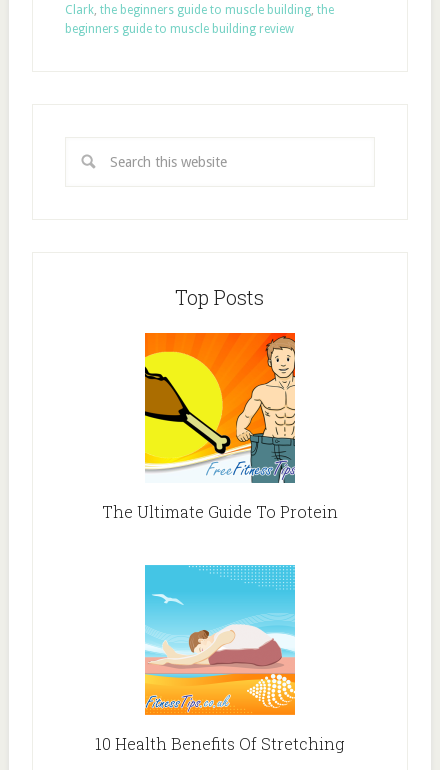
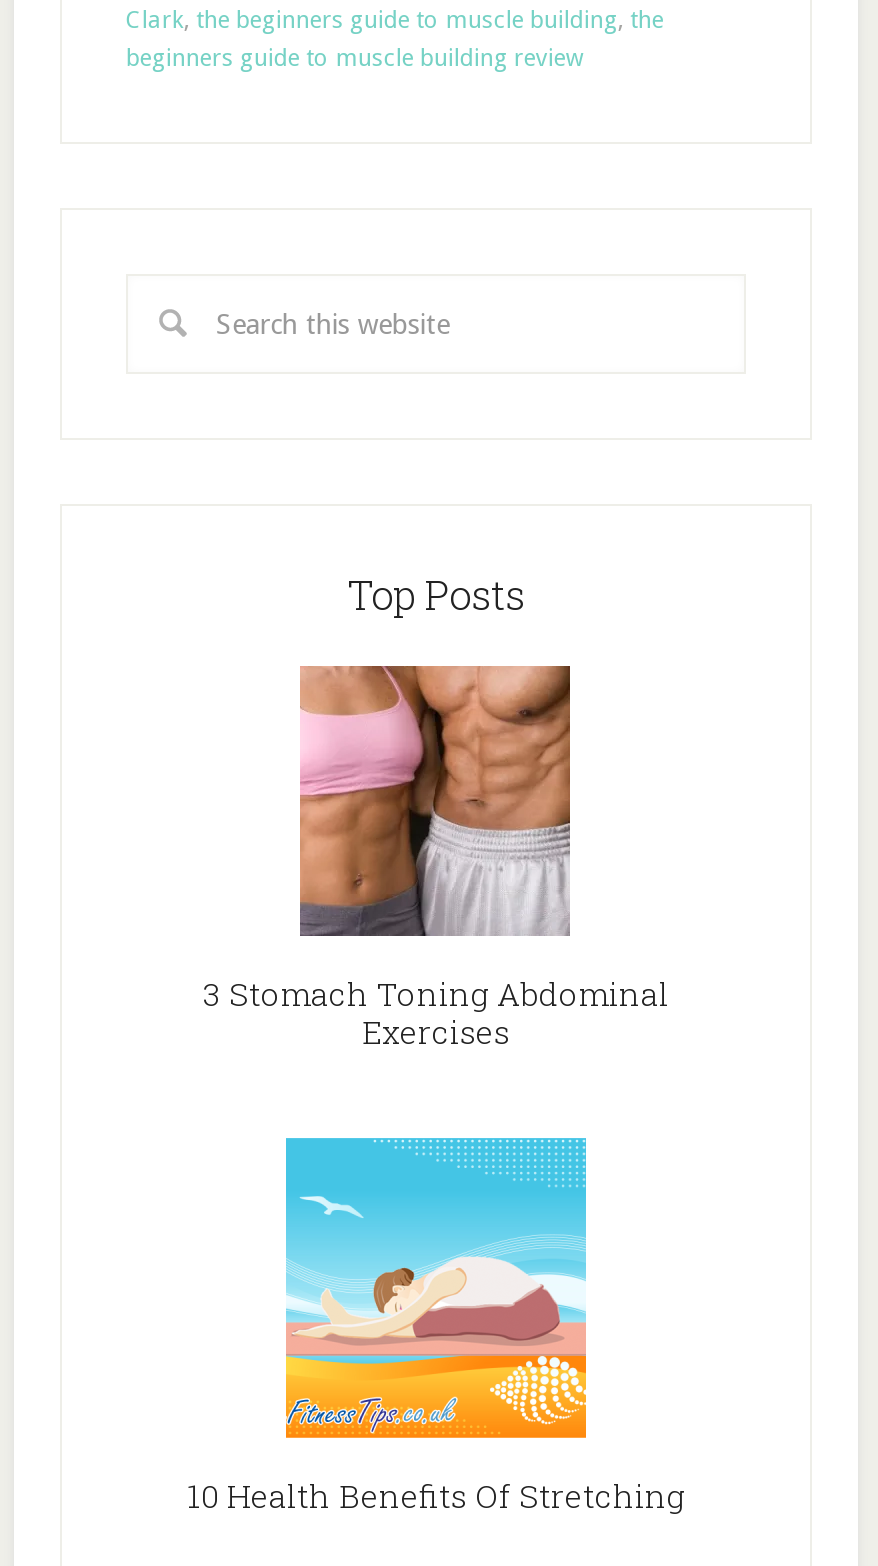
- [image]
- The Ultimate Guide To Protein
+ [image]
+ 3 Stomach Toning Abdominal
+ Exercises
